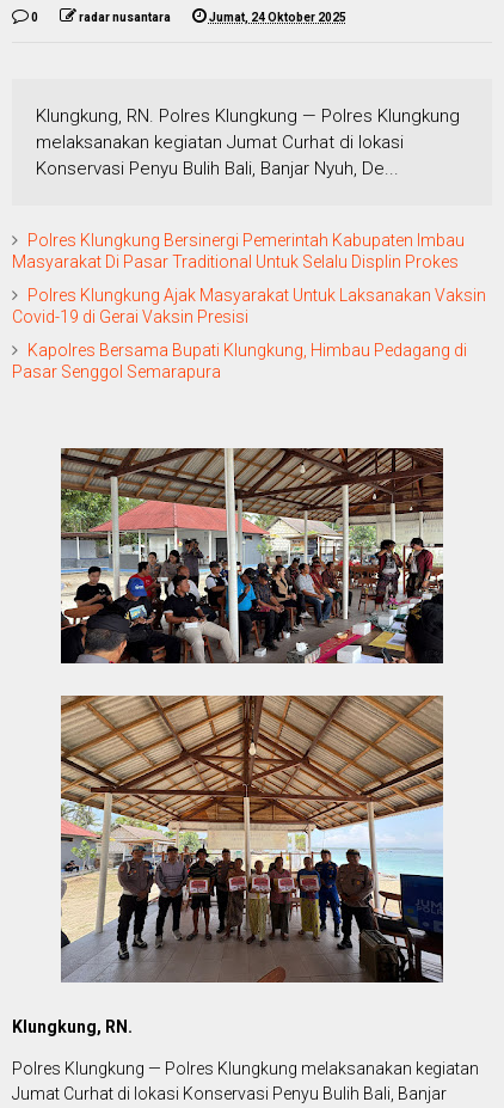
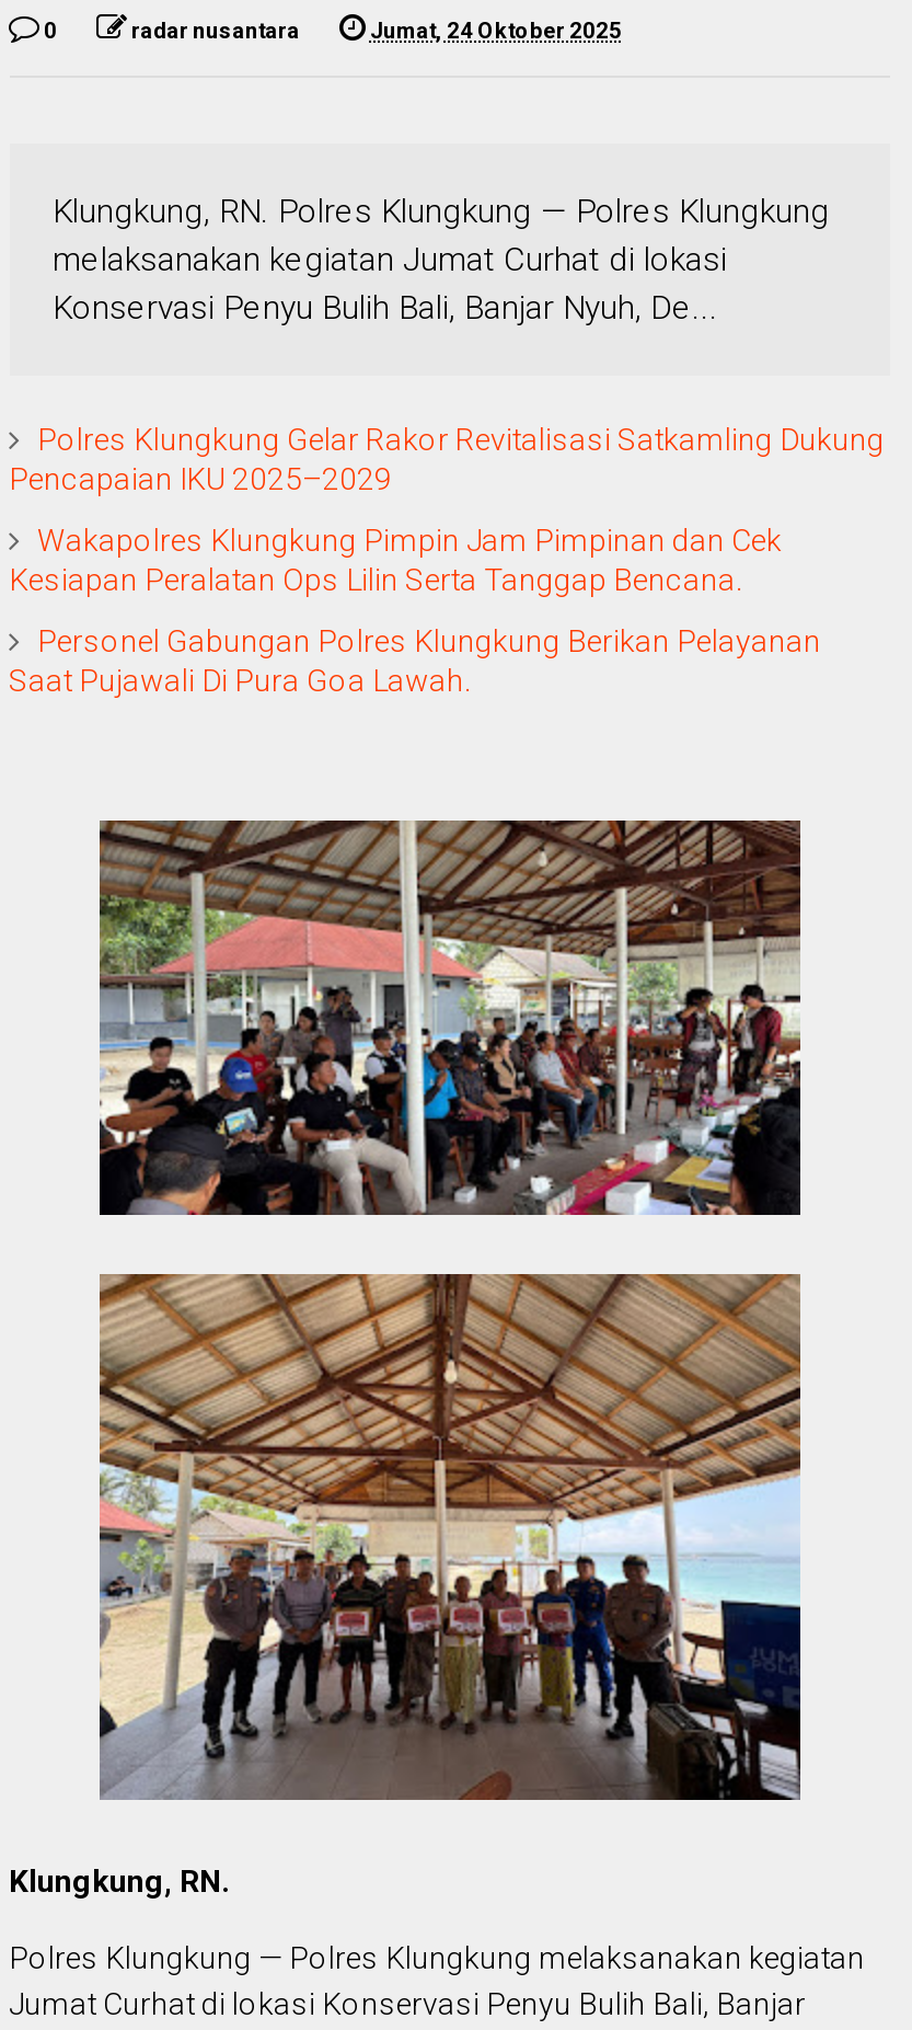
- Polres Klungkung Bersinergi Pemerintah Kabupaten Imbau
- Masyarakat Di Pasar Traditional Untuk Selalu Displin Prokes
+ Polres Klungkung Gelar Rakor Revitalisasi Satkamling Dukung
+ Pencapaian IKU 2025–2029

- Polres Klungkung Ajak Masyarakat Untuk Laksanakan Vaksin
- Covid-19 di Gerai Vaksin Presisi
+ Wakapolres Klungkung Pimpin Jam Pimpinan dan Cek
+ Kesiapan Peralatan Ops Lilin Serta Tanggap Bencana.

- Kapolres Bersama Bupati Klungkung, Himbau Pedagang di
- Pasar Senggol Semarapura
+ Personel Gabungan Polres Klungkung Berikan Pelayanan
+ Saat Pujawali Di Pura Goa Lawah.
